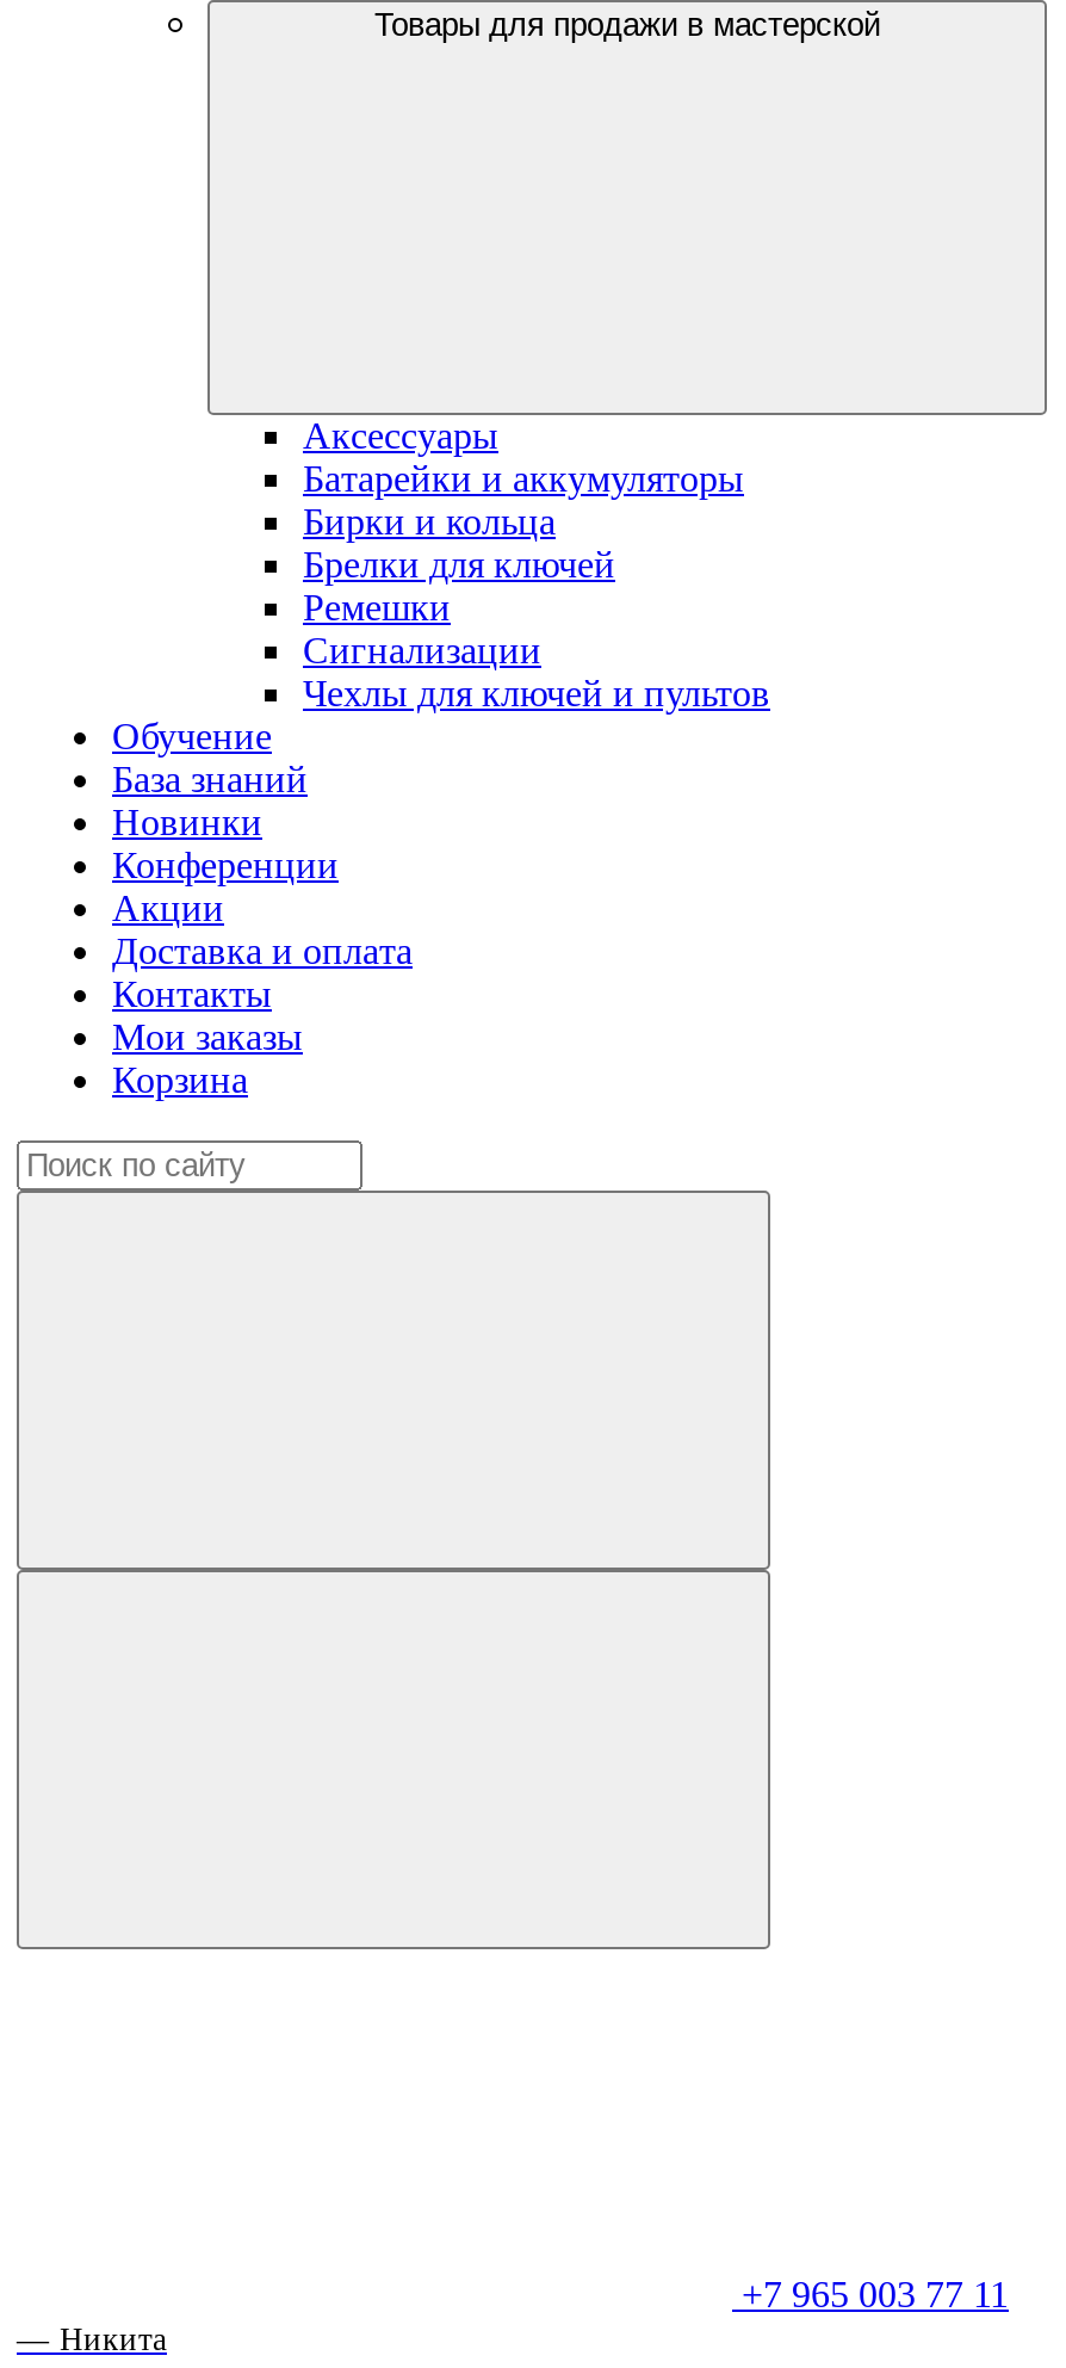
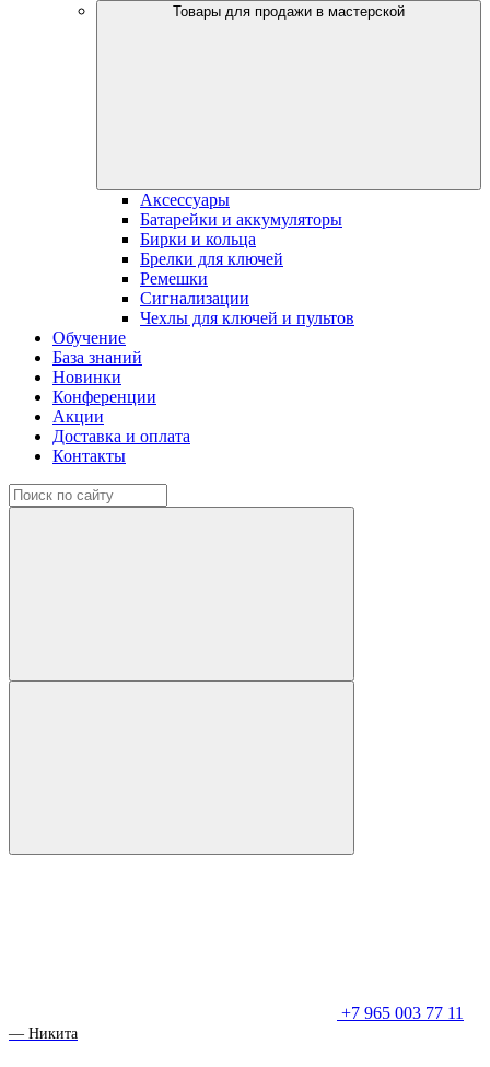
- Мои заказы
- Корзина
